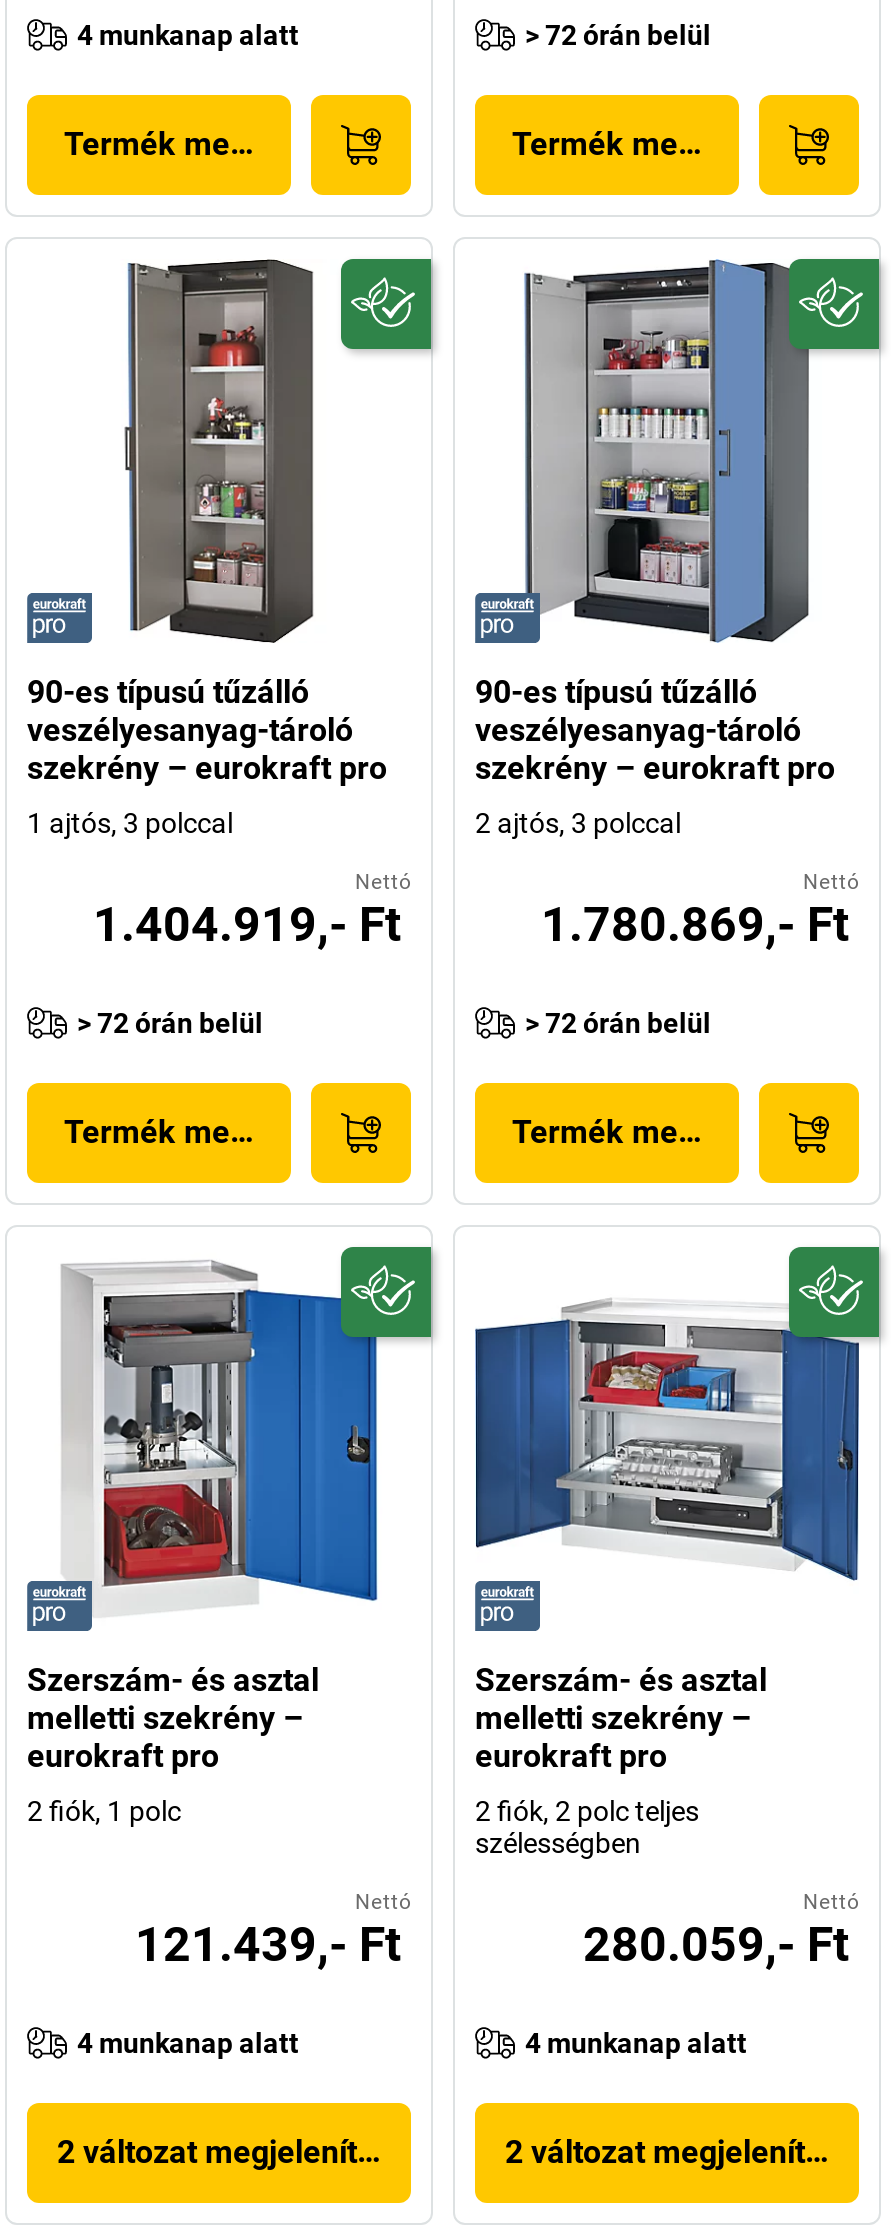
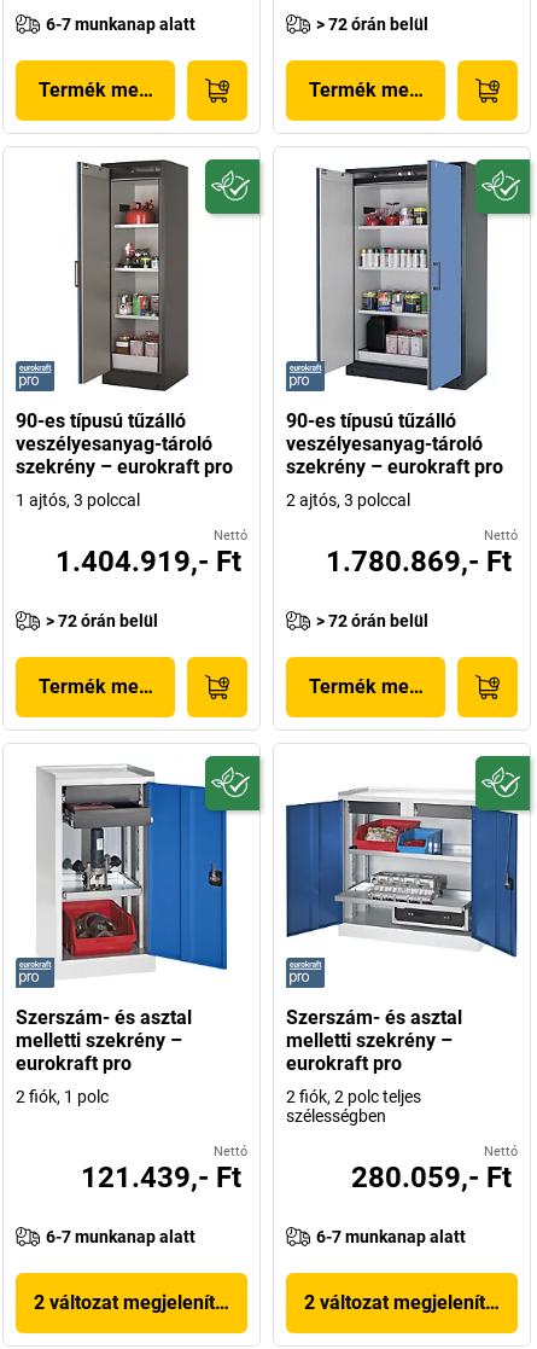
- 4 munkanap alatt
+ 6-7 munkanap alatt

- 4 munkanap alatt
+ 6-7 munkanap alatt

- 4 munkanap alatt
+ 6-7 munkanap alatt
